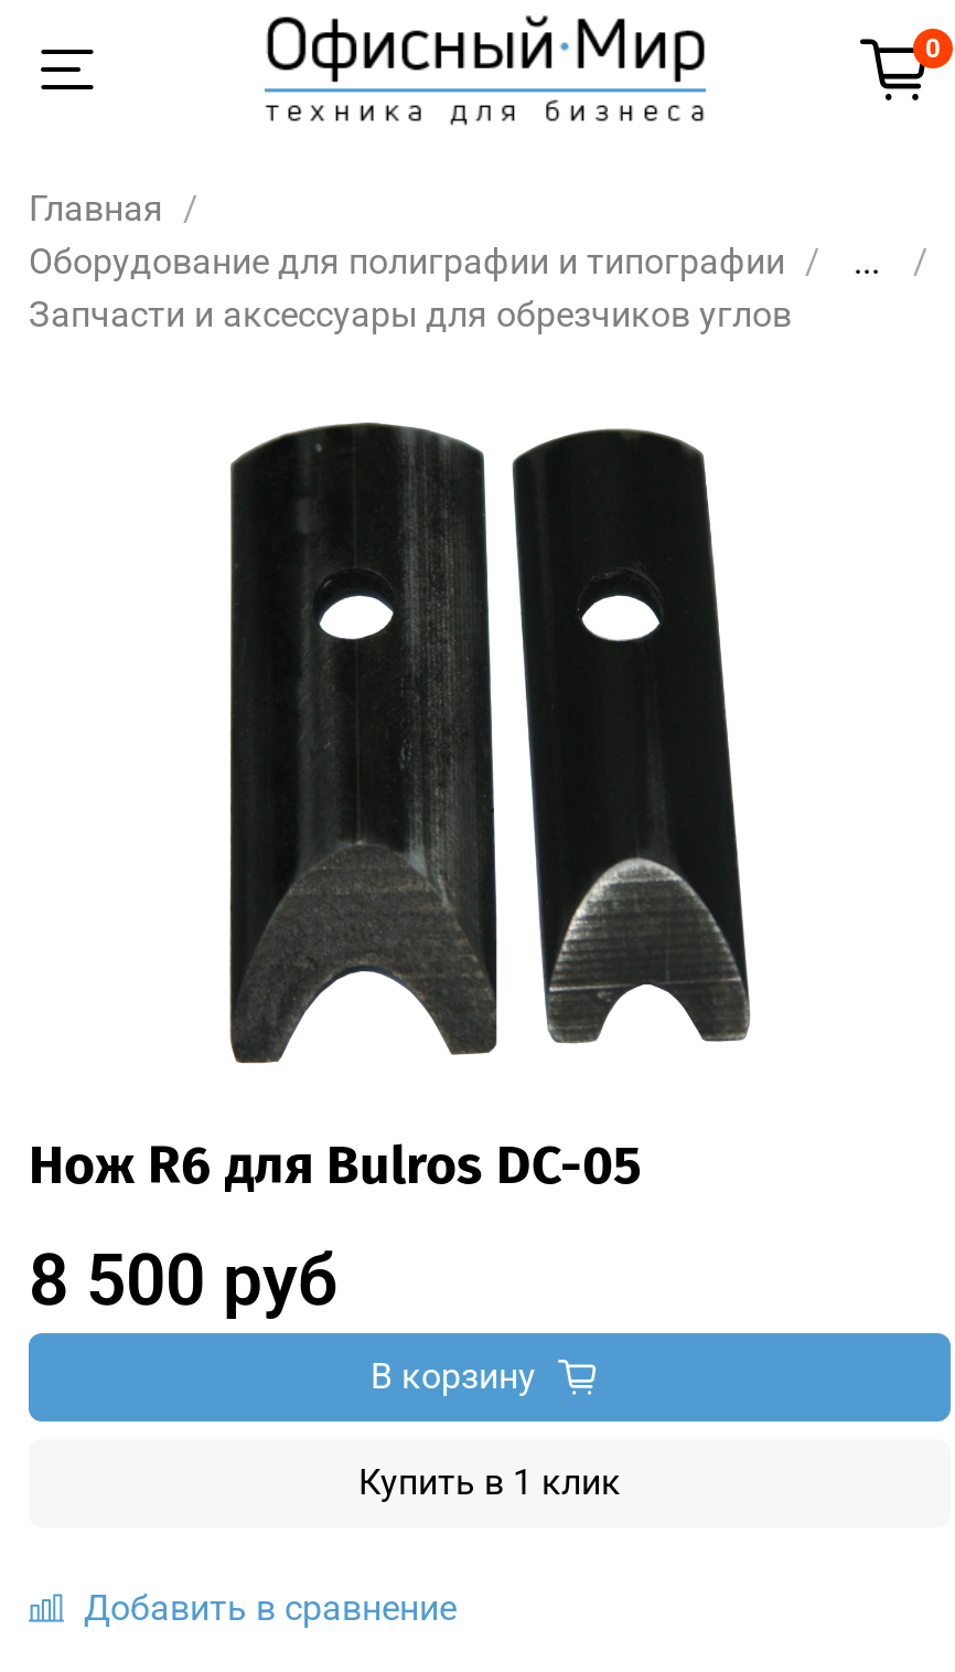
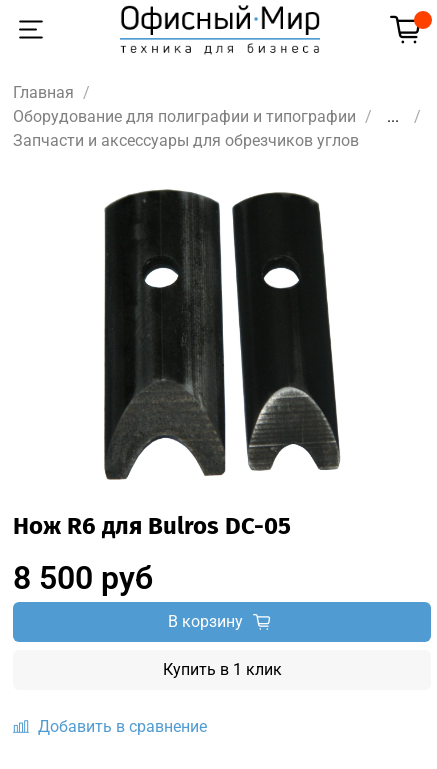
- 0
